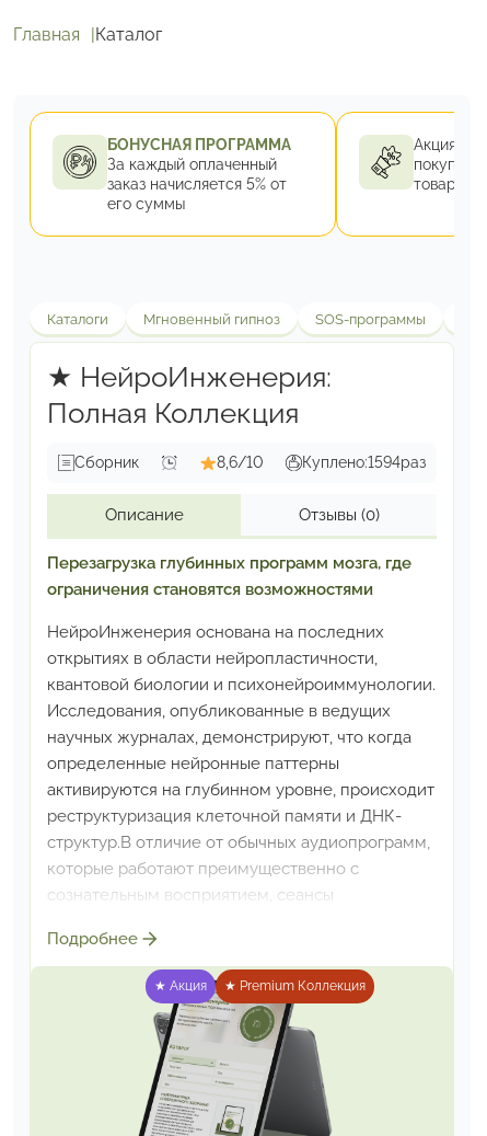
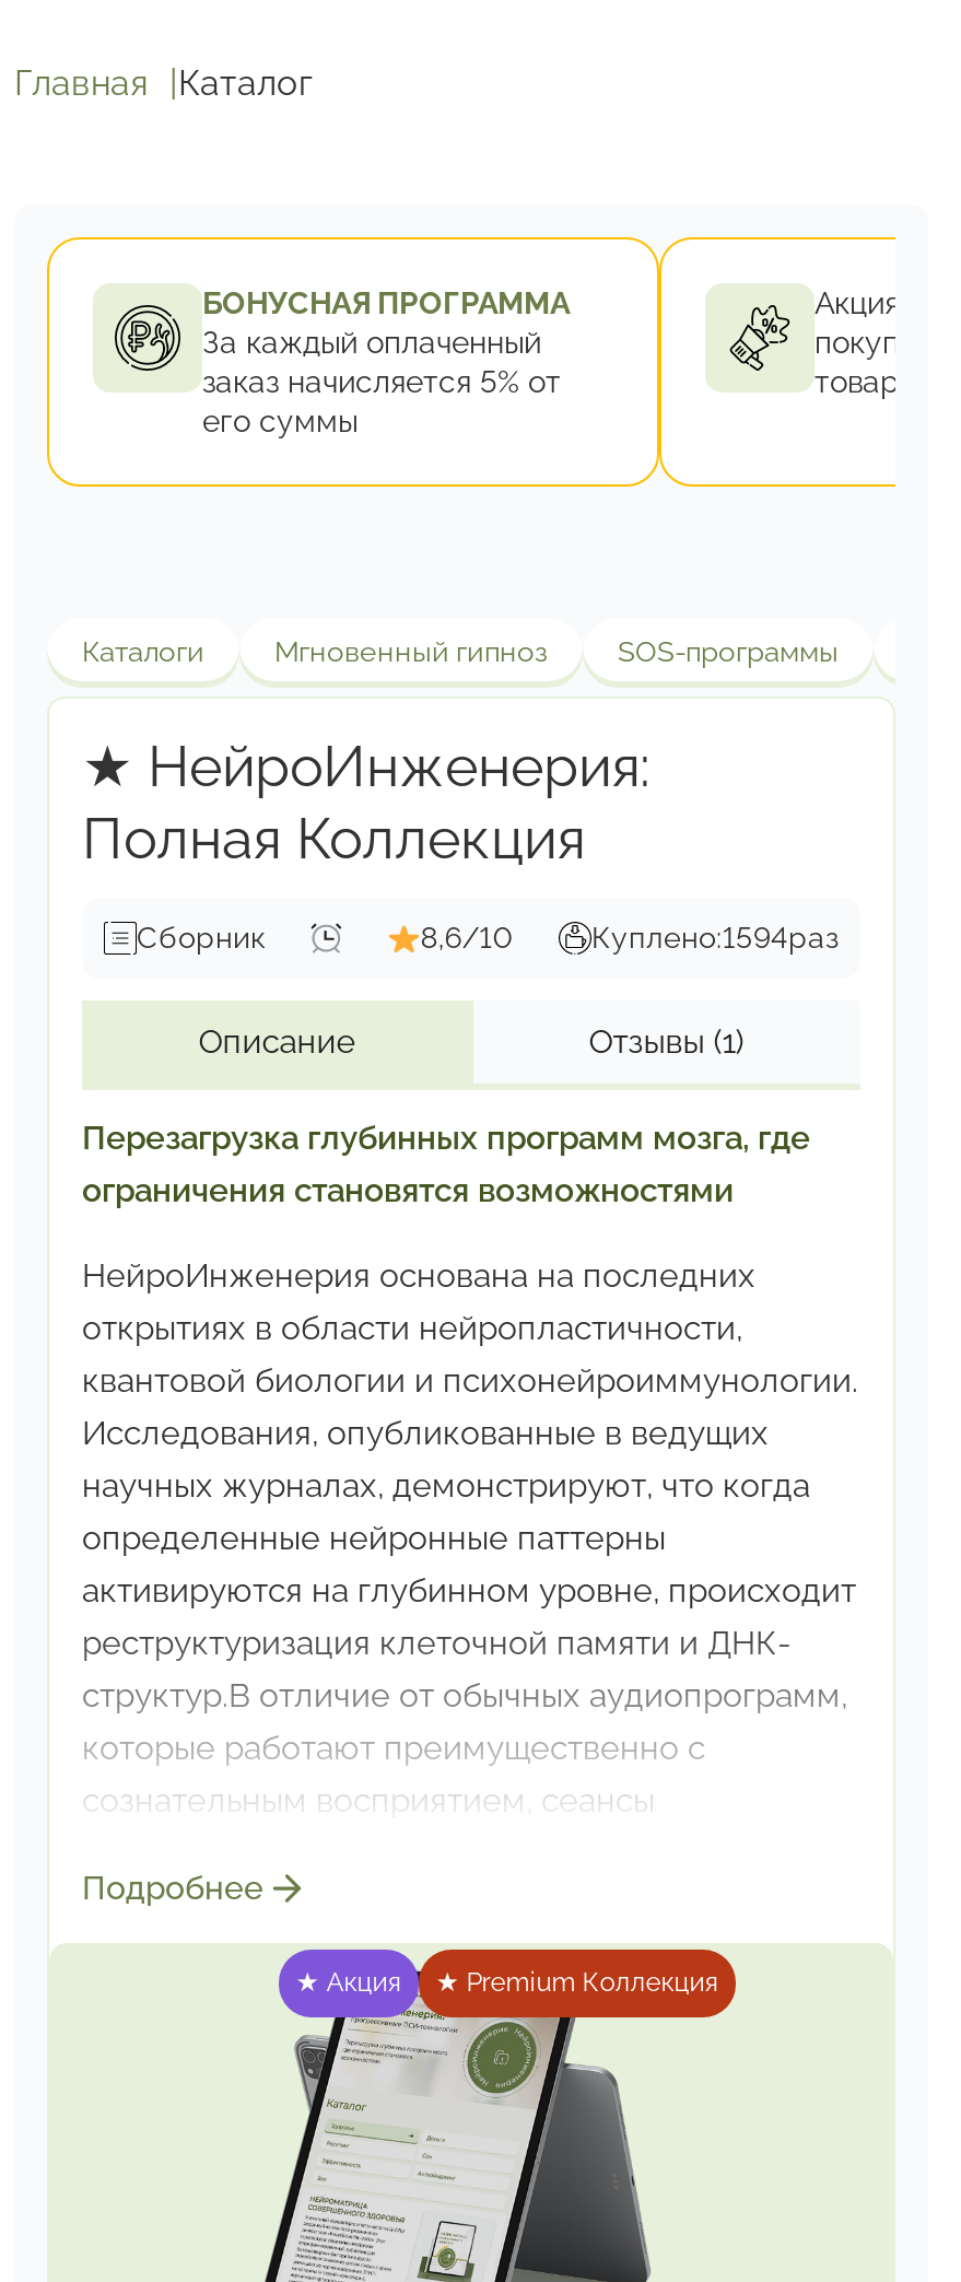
- Отзывы (0)
+ Отзывы (1)
